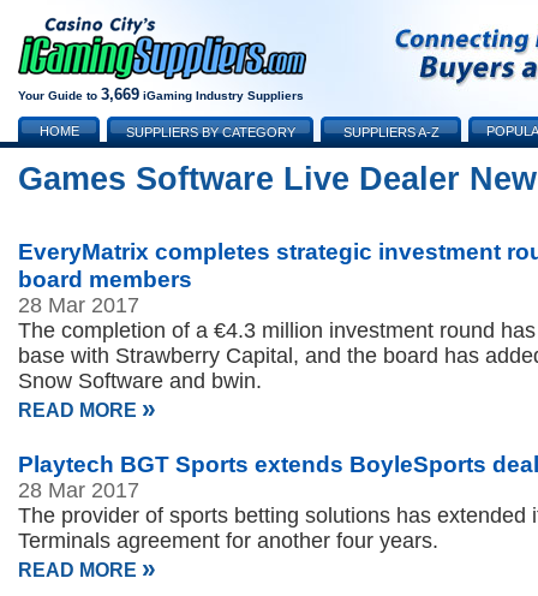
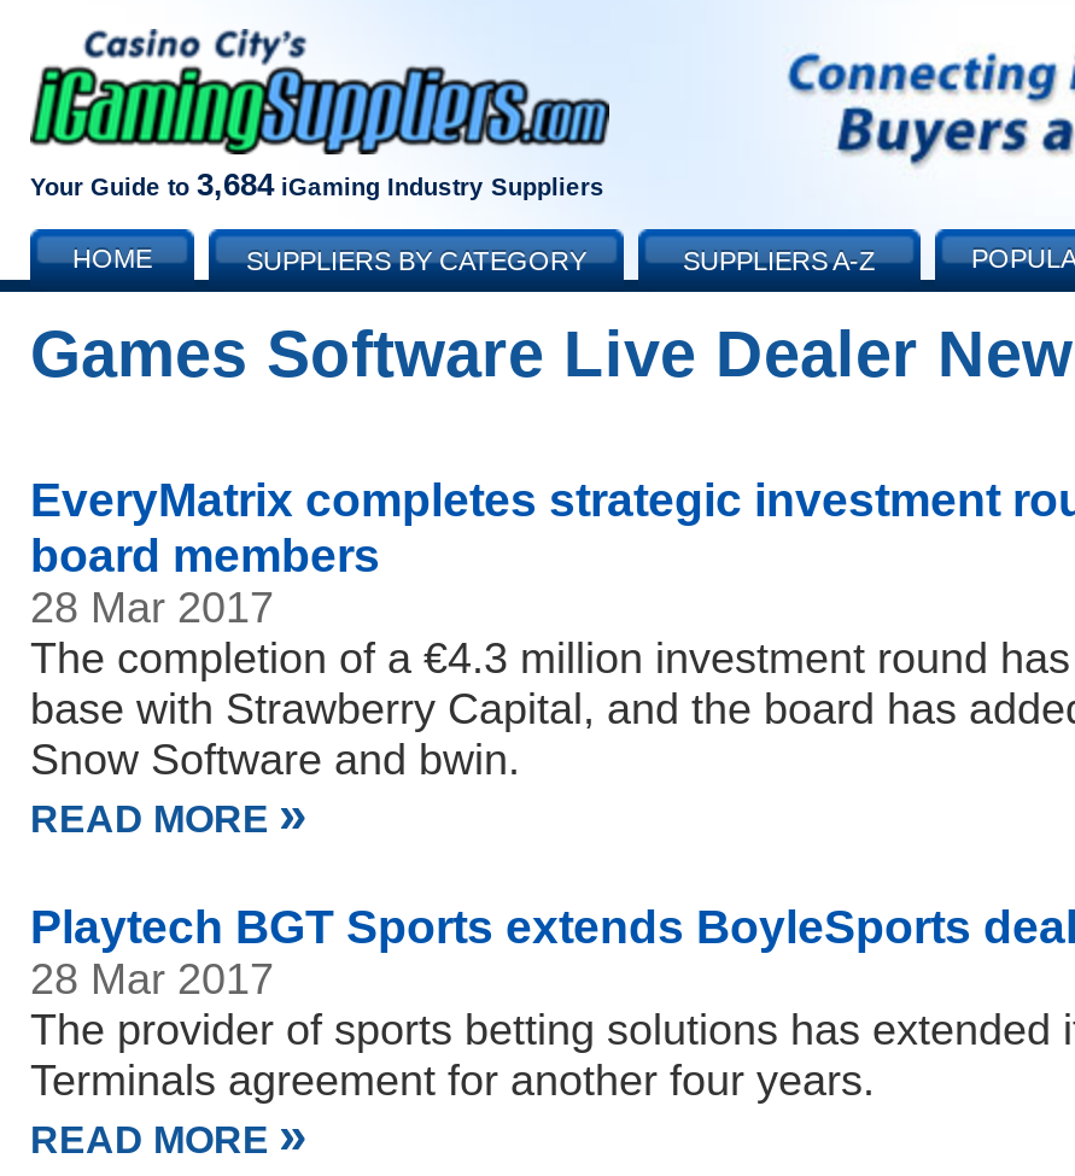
- Your Guide to 3,669 iGaming Industry Suppliers
+ Your Guide to 3,684 iGaming Industry Suppliers
